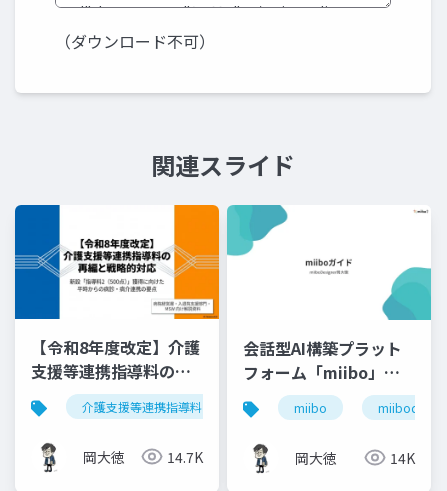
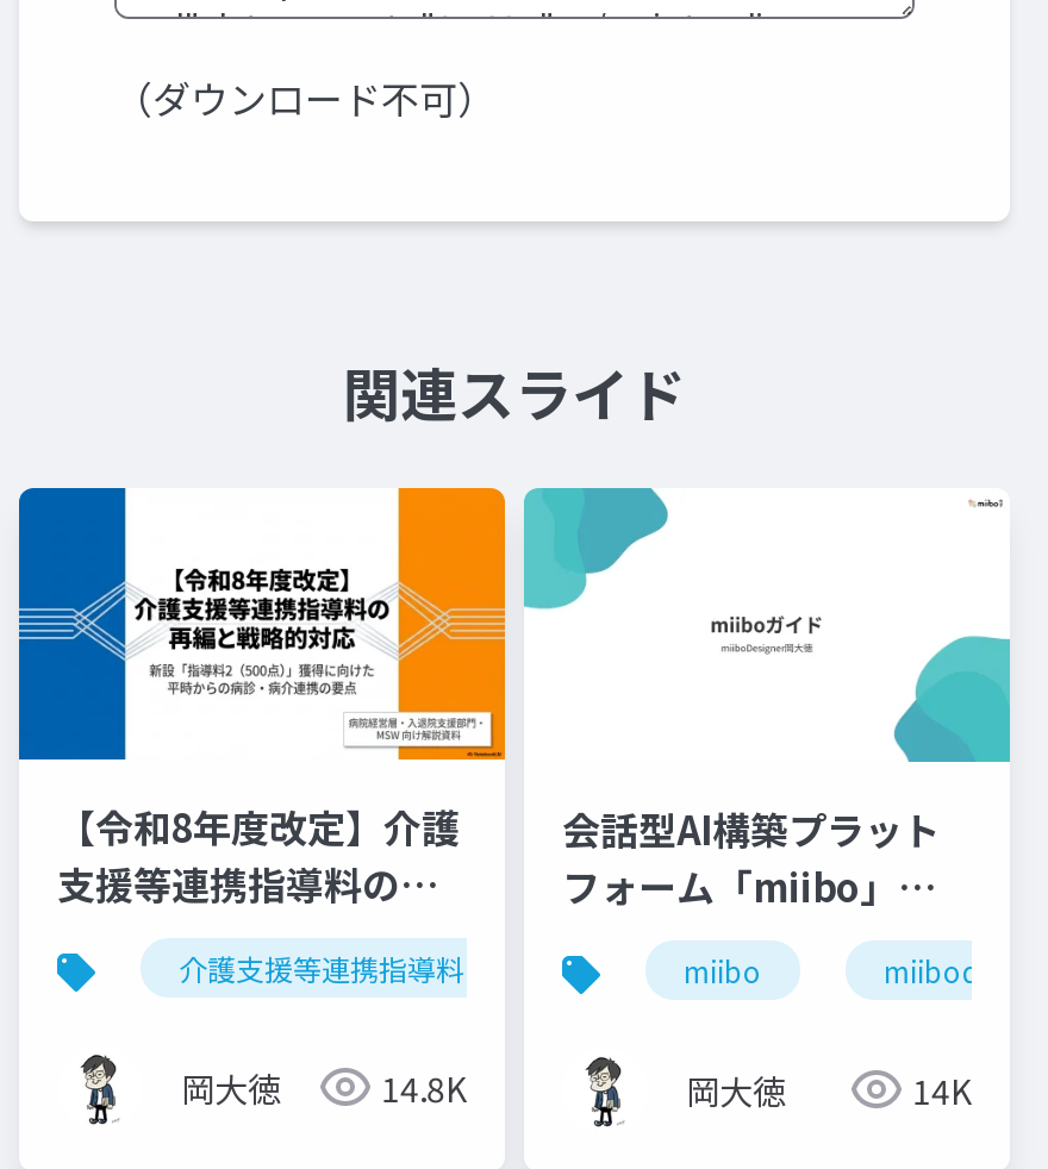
- 14.7K
+ 14.8K
